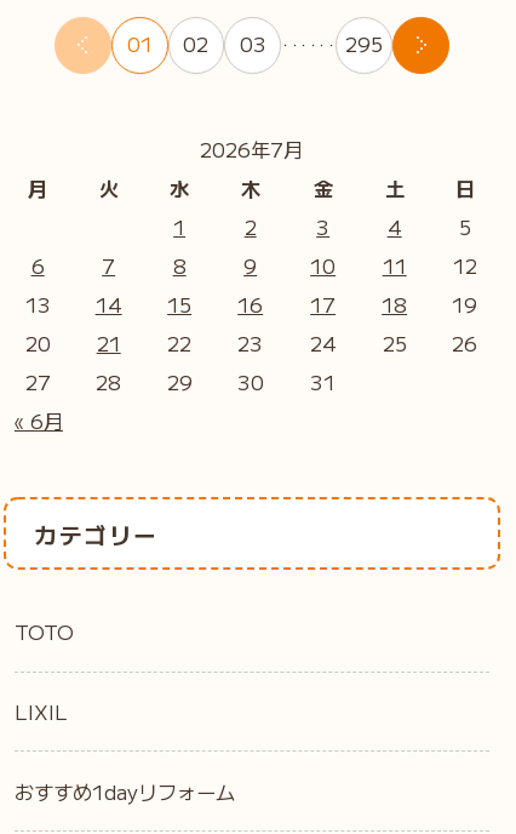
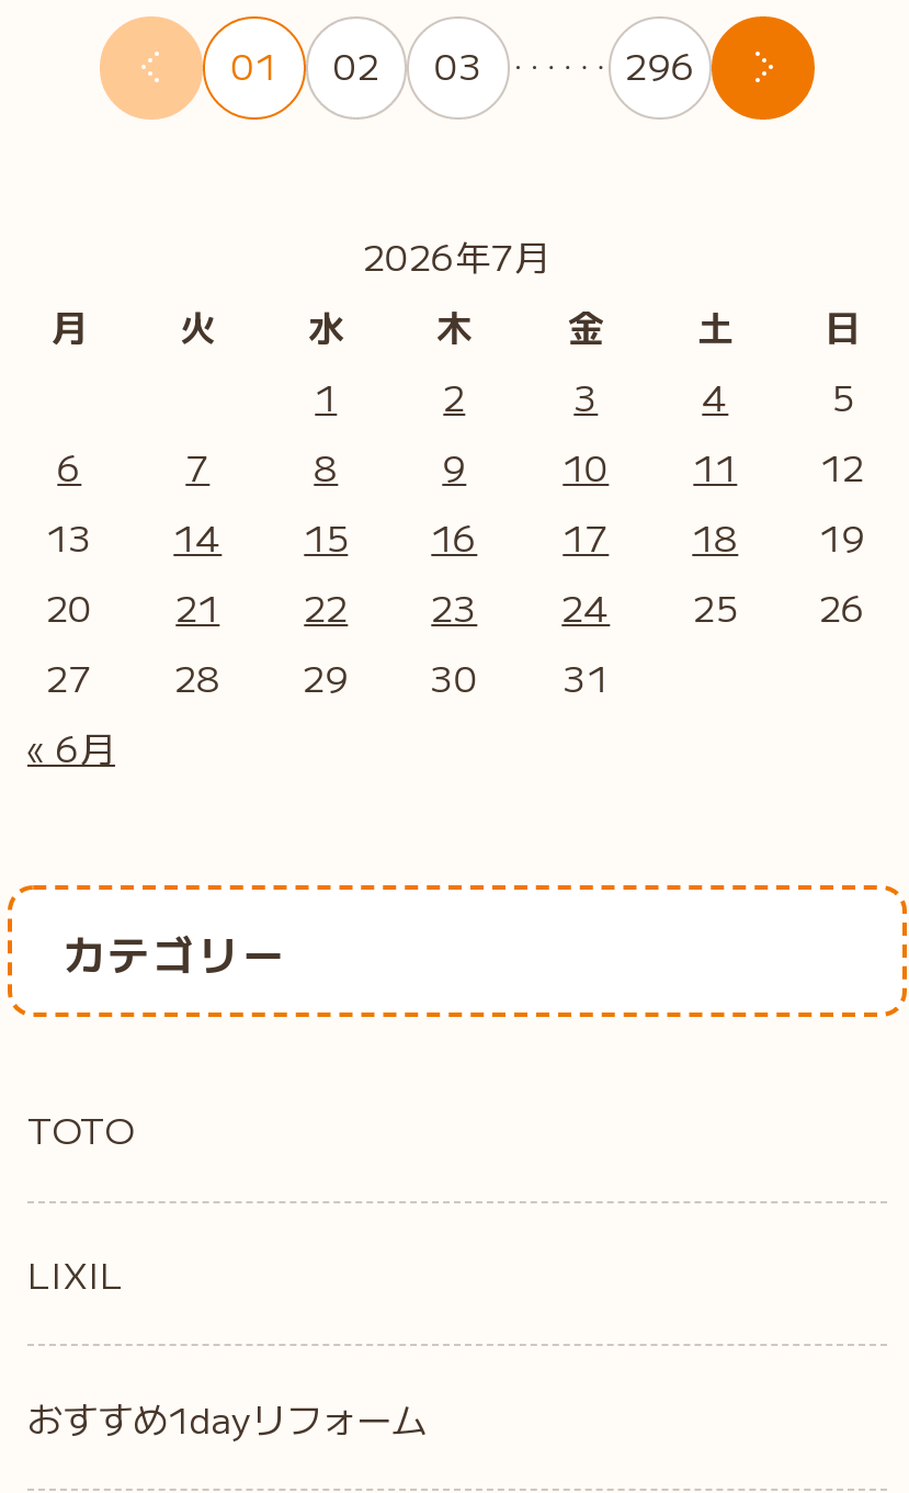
- 295
+ 296
